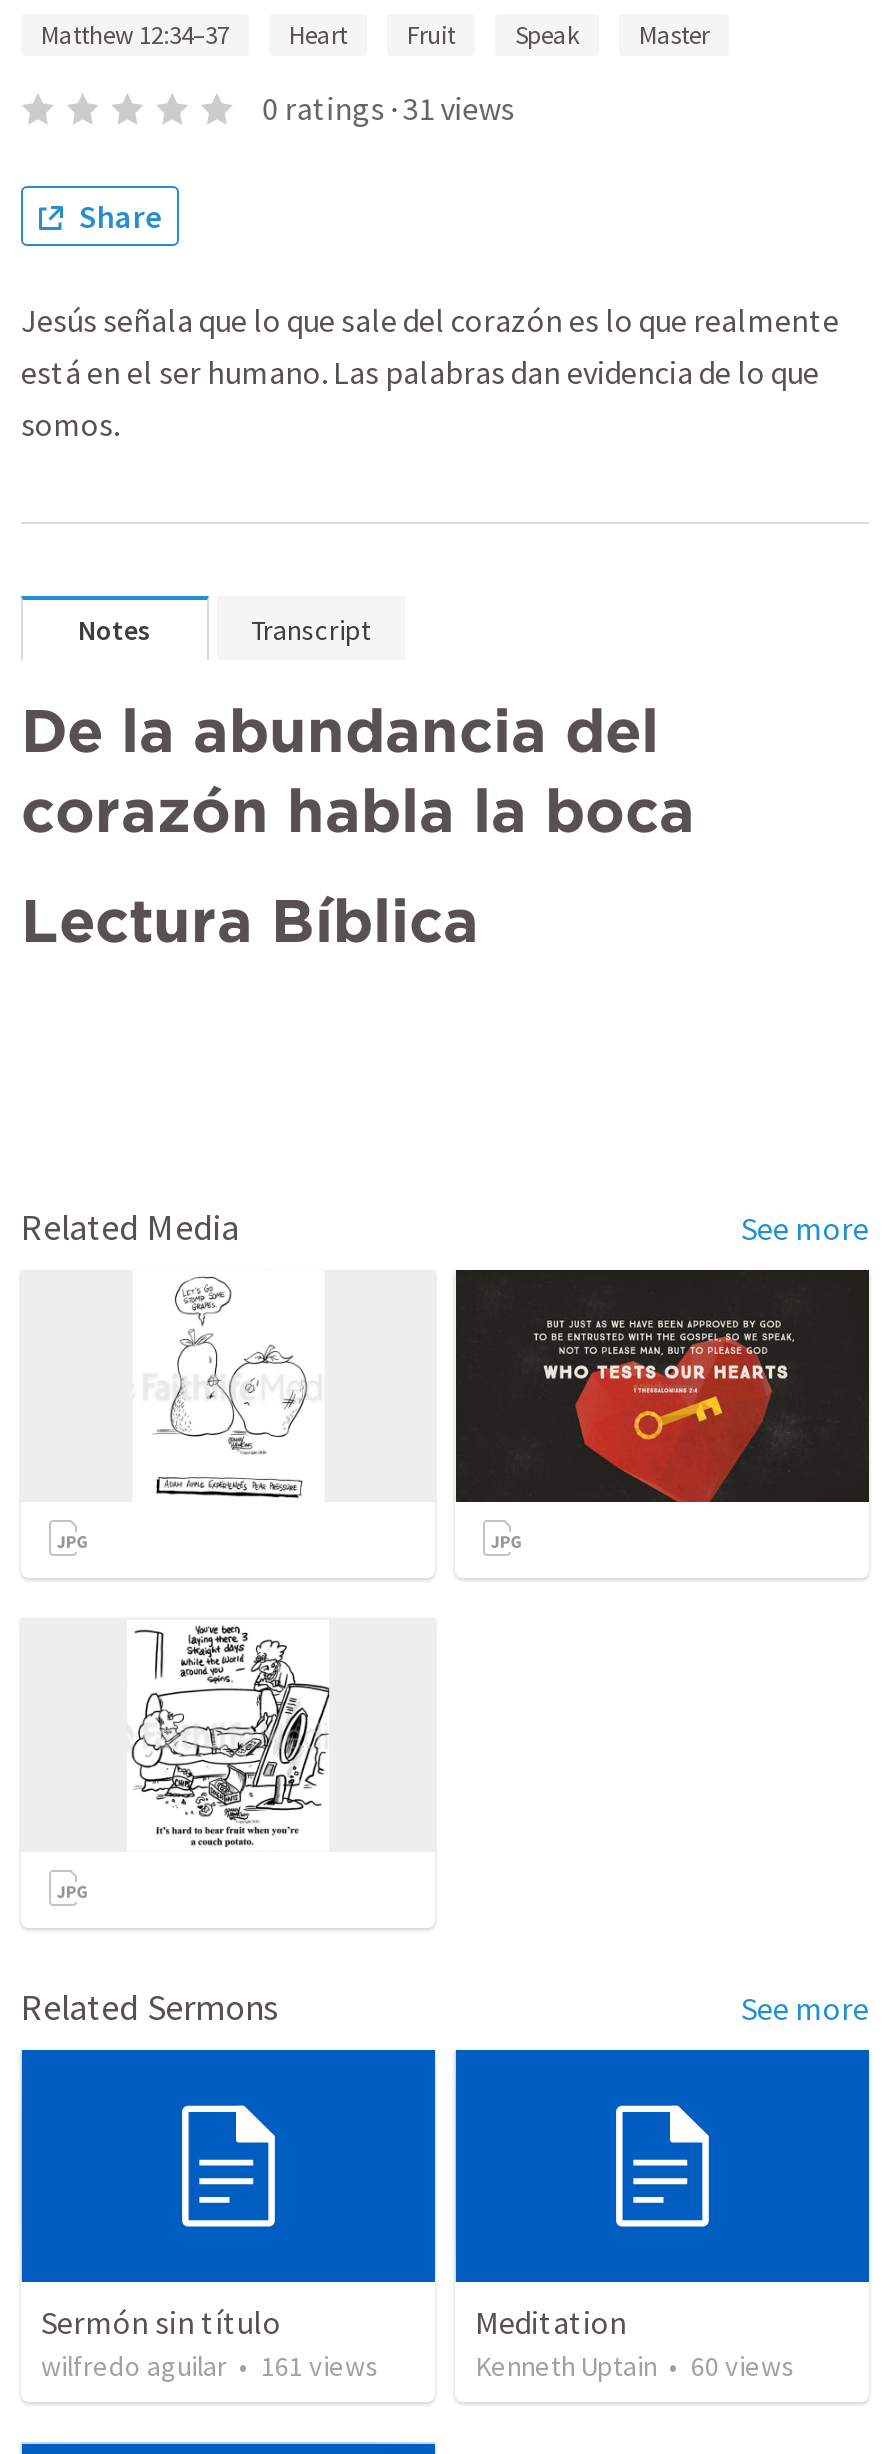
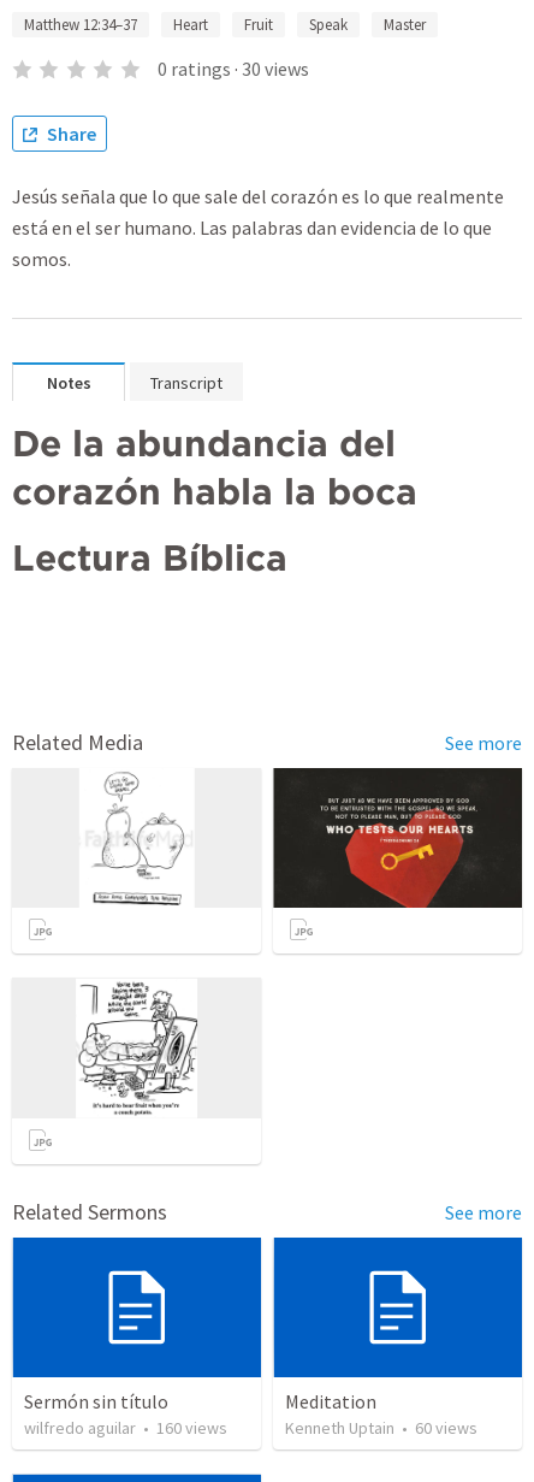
- 0 ratings · 31 views
+ 0 ratings · 30 views

- wilfredo aguilar • 161 views
+ wilfredo aguilar • 160 views
